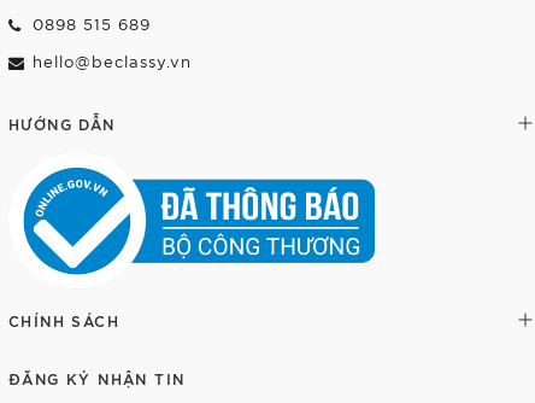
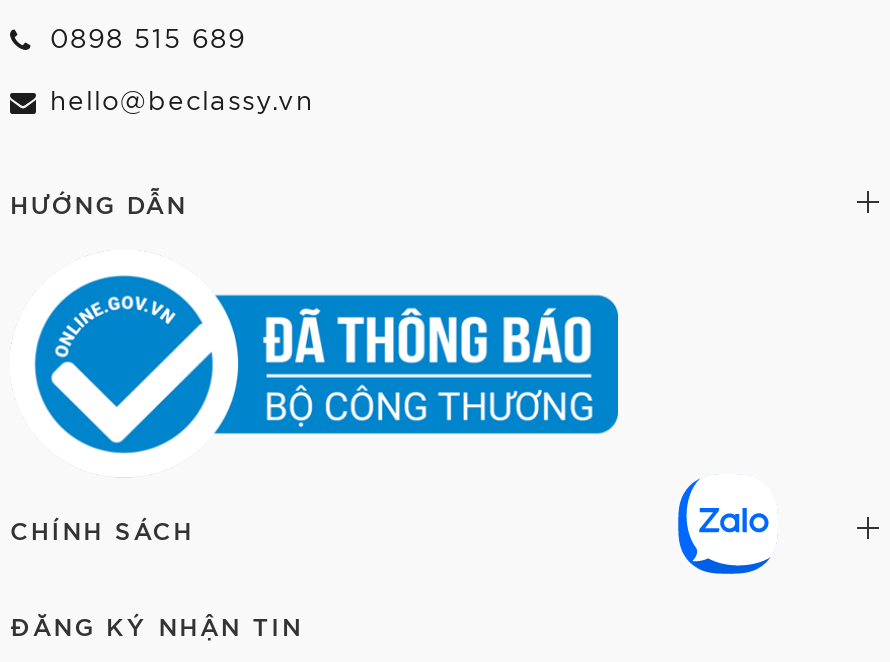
+ [image]
